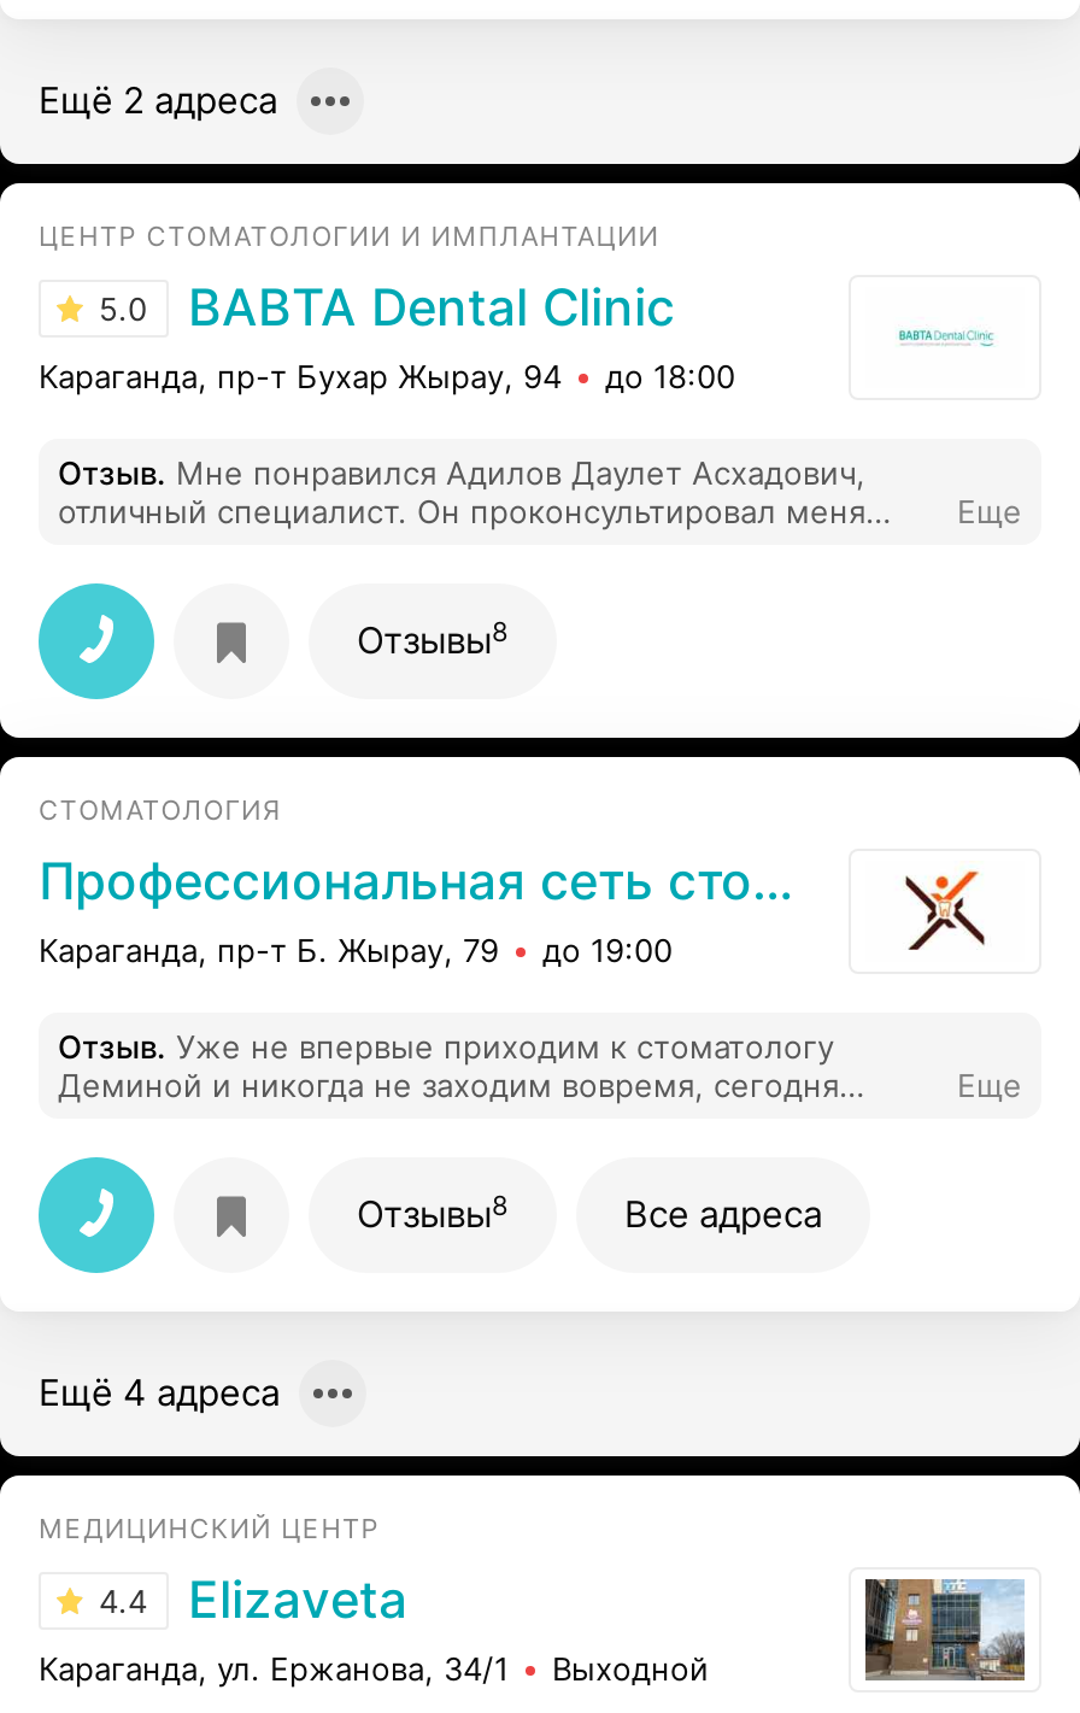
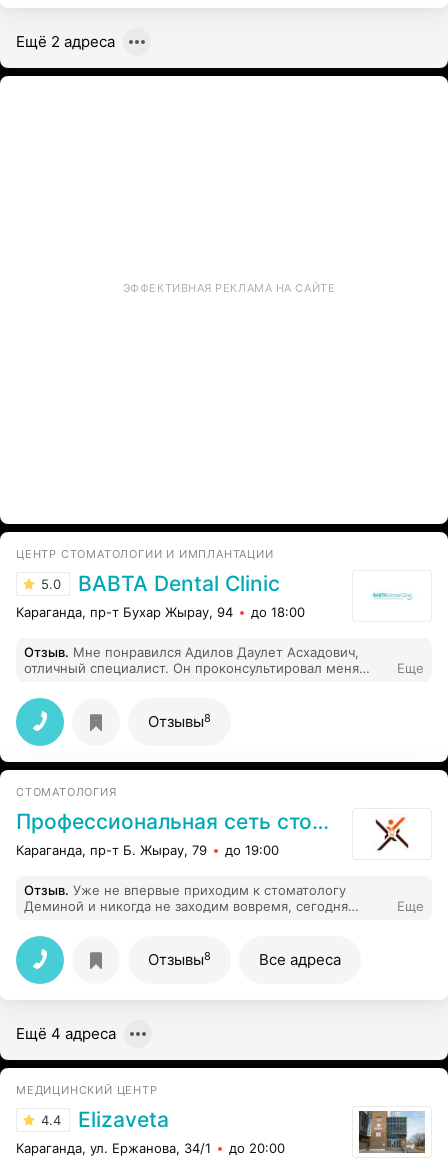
+ ЭФФЕКТИВНАЯ РЕКЛАМА НА САЙТЕ

- Выходной
+ до 20:00
